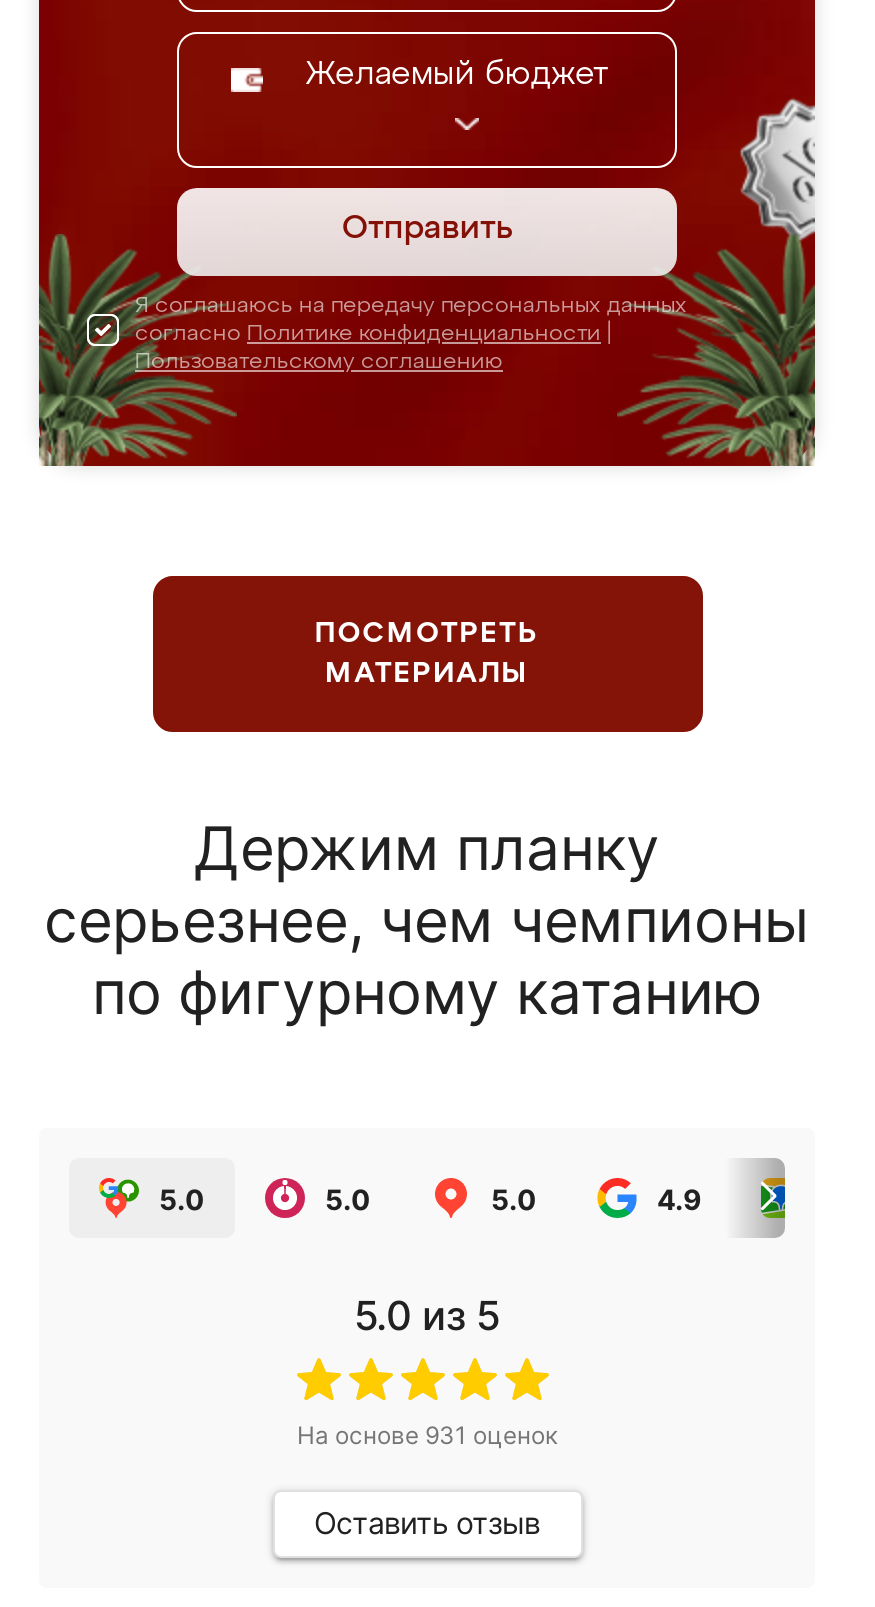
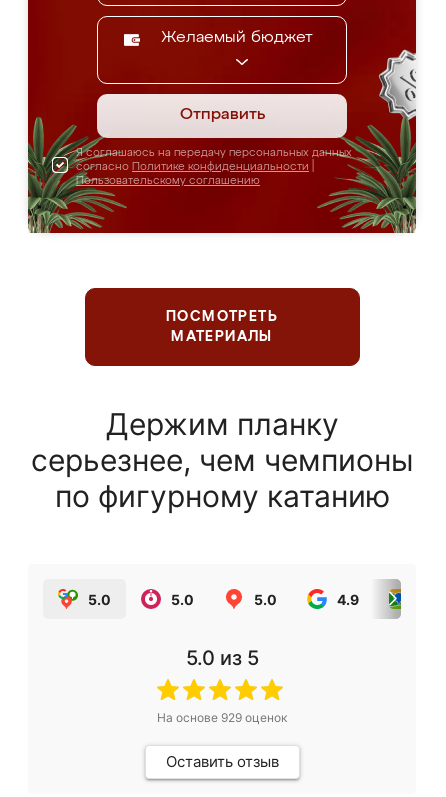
- На основе 931 оценок
+ На основе 929 оценок
